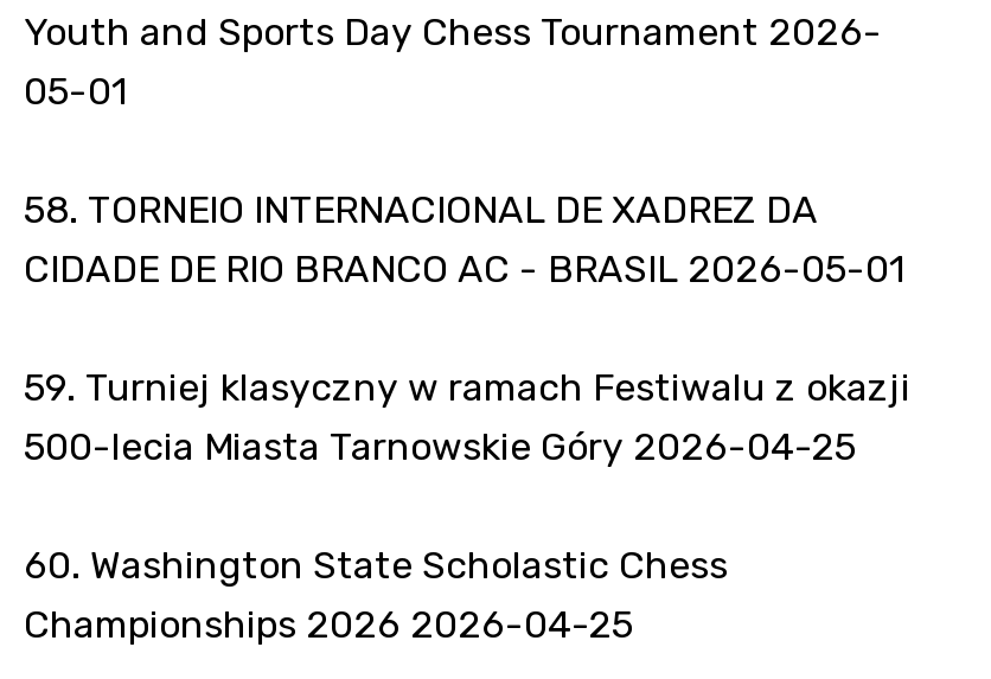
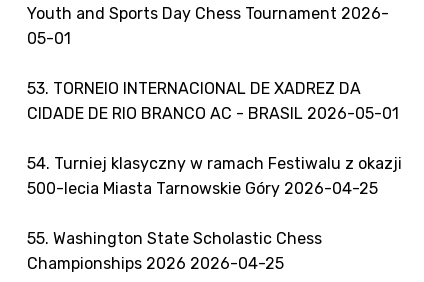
- 58. TORNEIO INTERNACIONAL DE XADREZ DA
+ 53. TORNEIO INTERNACIONAL DE XADREZ DA

- 59. Turniej klasyczny w ramach Festiwalu z okazji
+ 54. Turniej klasyczny w ramach Festiwalu z okazji

- 60. Washington State Scholastic Chess
+ 55. Washington State Scholastic Chess
